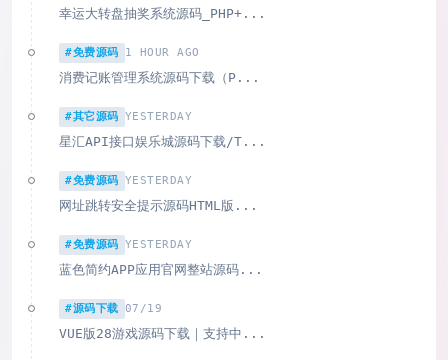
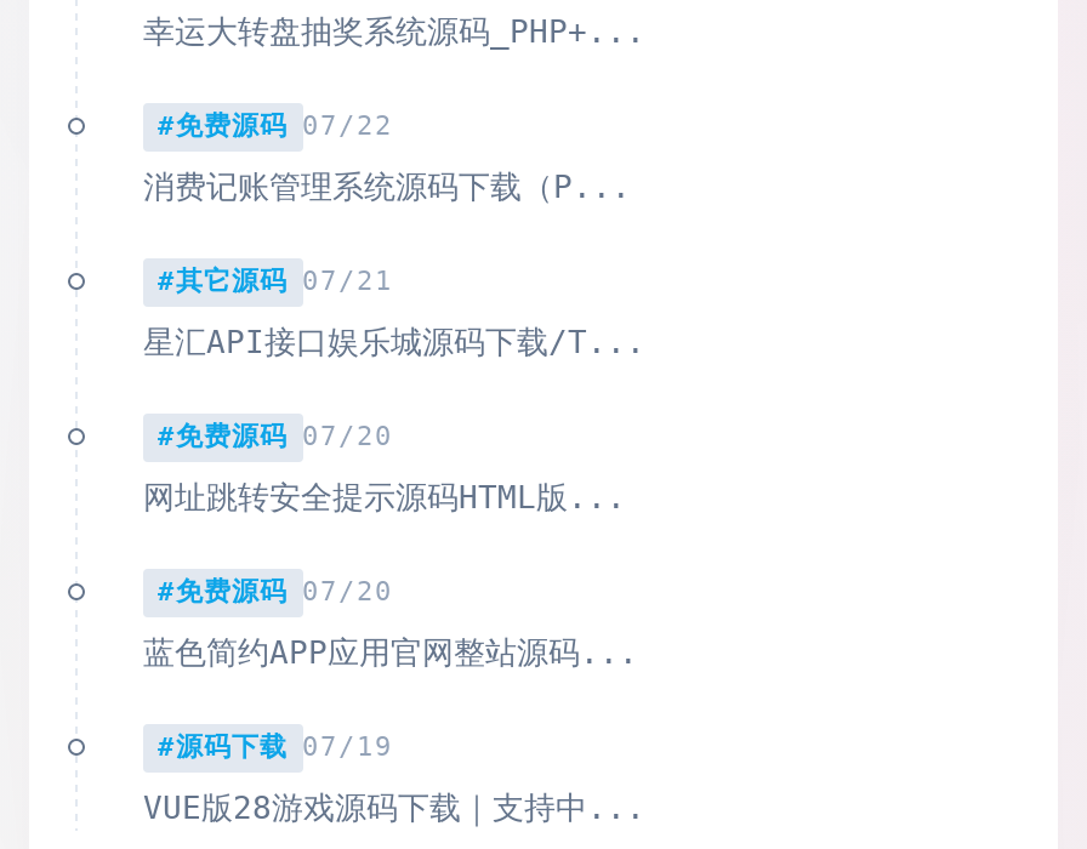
- #免费源码 1 HOUR AGO
+ #免费源码 07/22

- #其它源码 YESTERDAY
+ #其它源码 07/21

- #免费源码 YESTERDAY
+ #免费源码 07/20

- #免费源码 YESTERDAY
+ #免费源码 07/20
